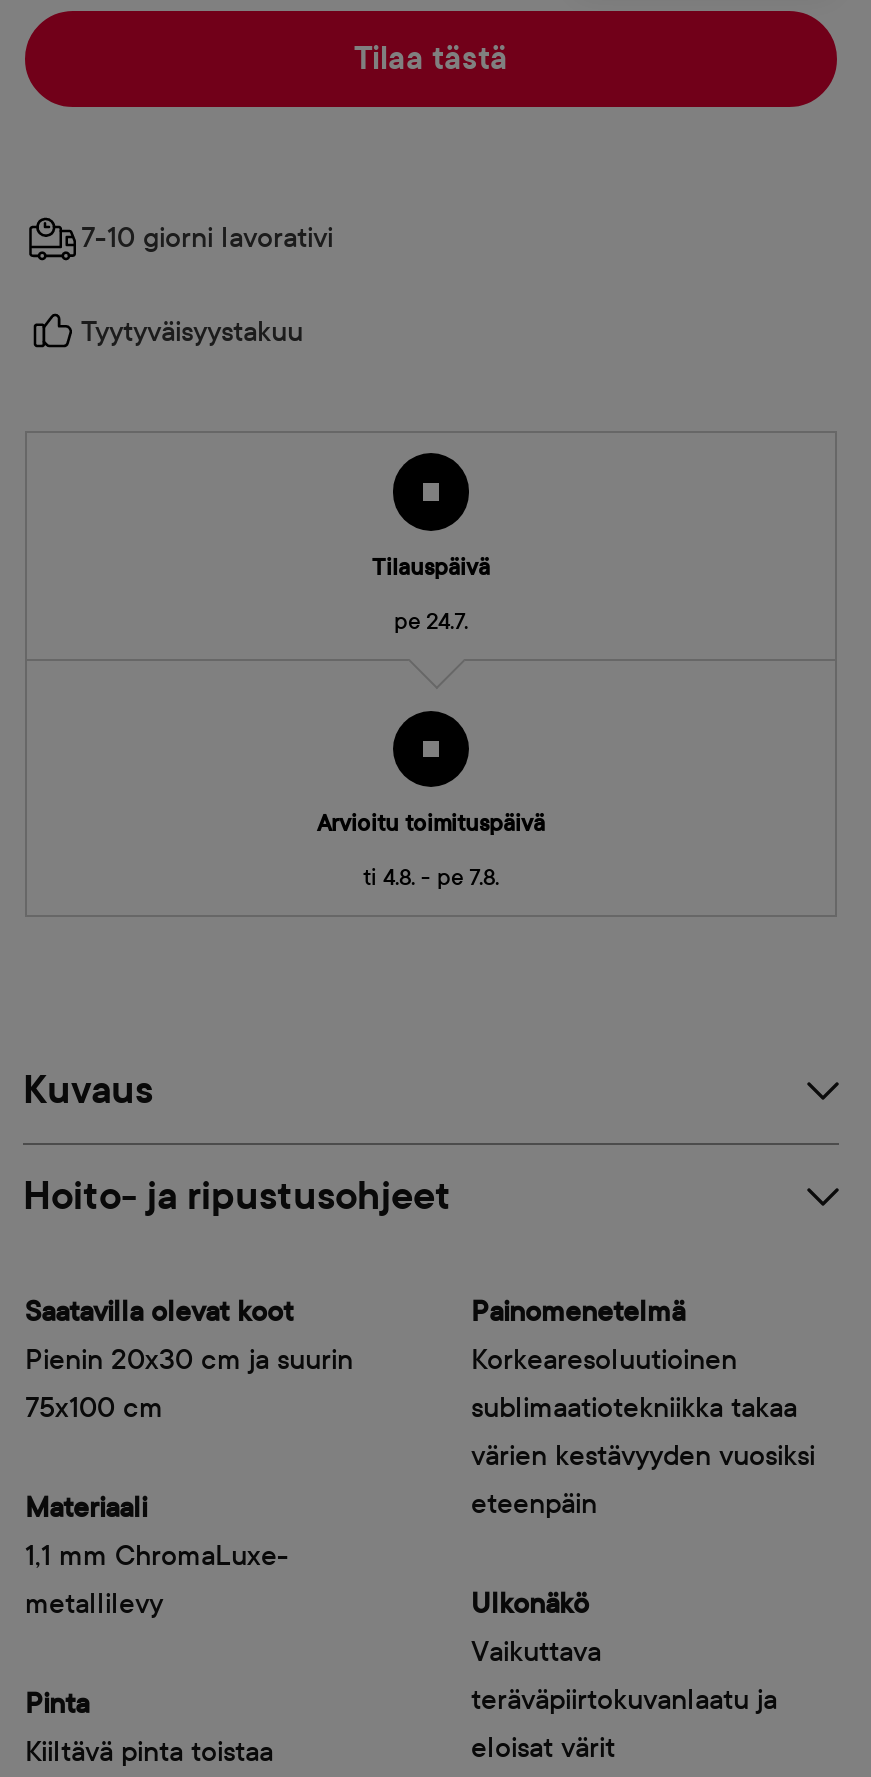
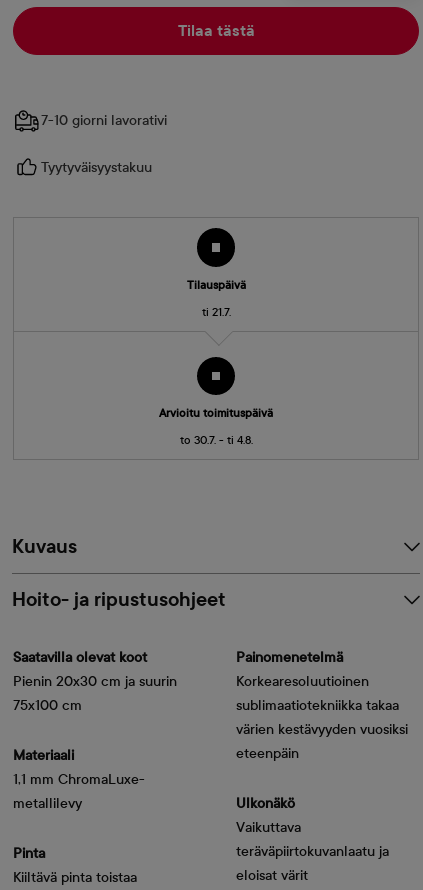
- pe 24.7.
+ ti 21.7.

- ti 4.8. - pe 7.8.
+ to 30.7. - ti 4.8.
